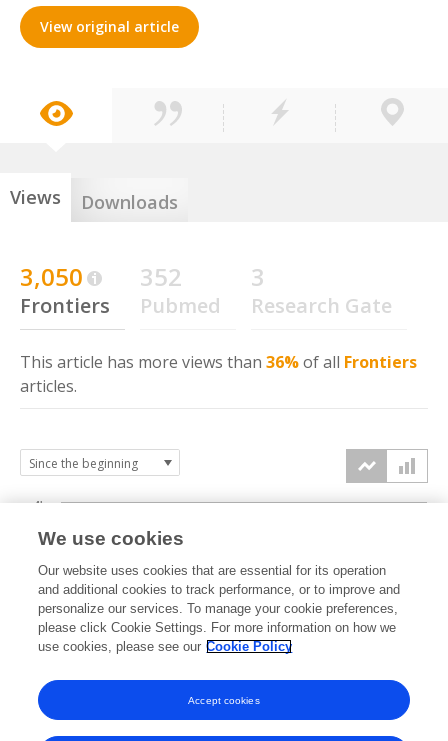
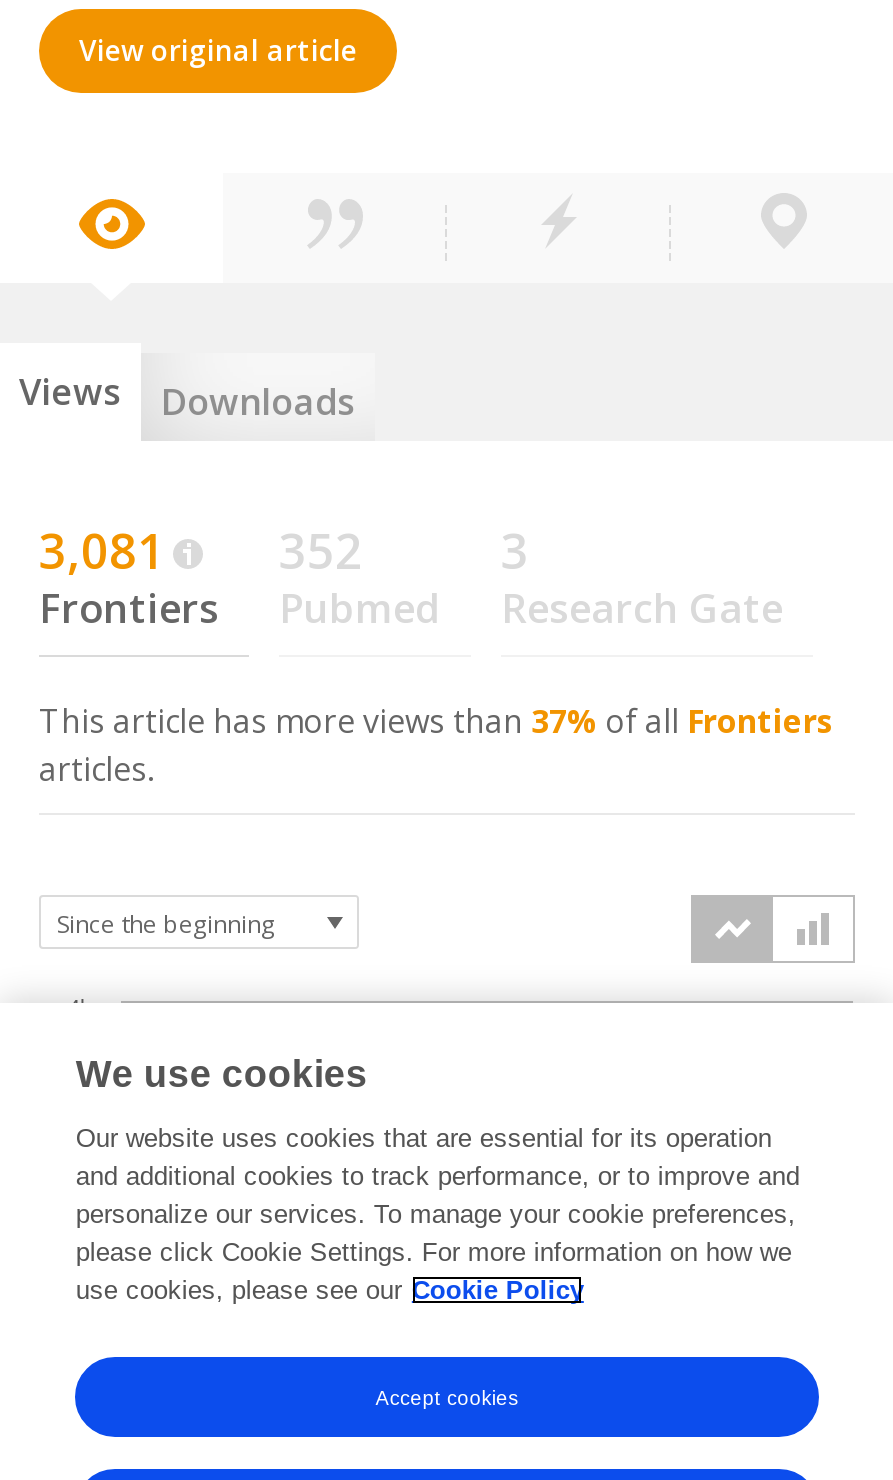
- 3,050
+ 3,081

- This article has more views than 36% of all Frontiers
+ This article has more views than 37% of all Frontiers
